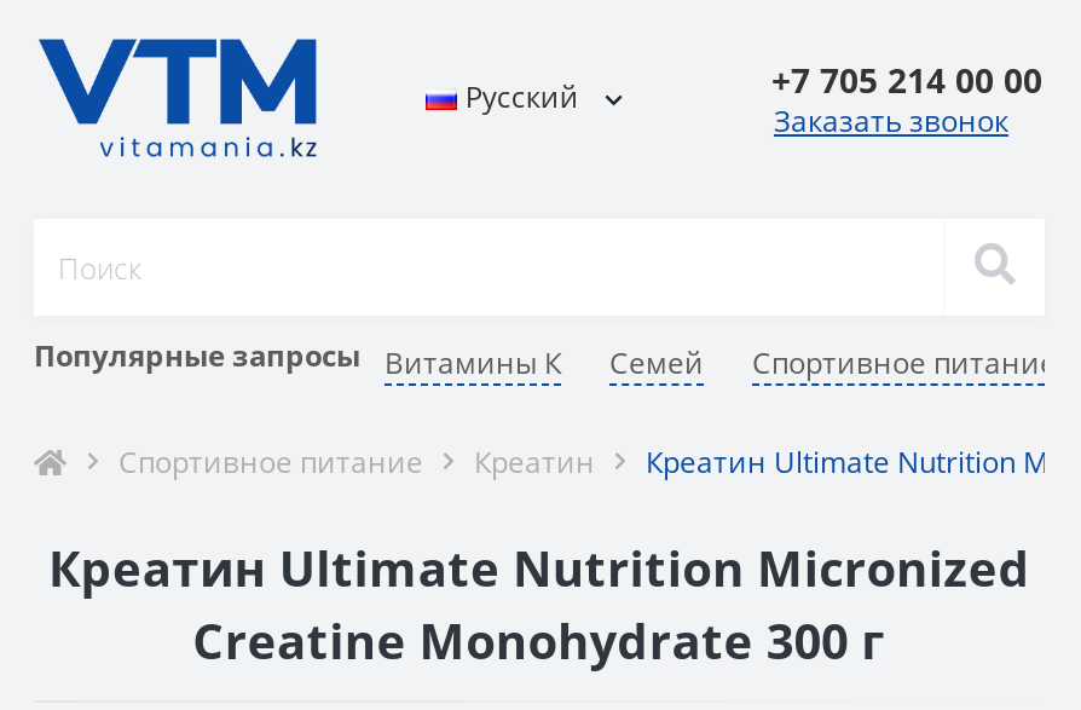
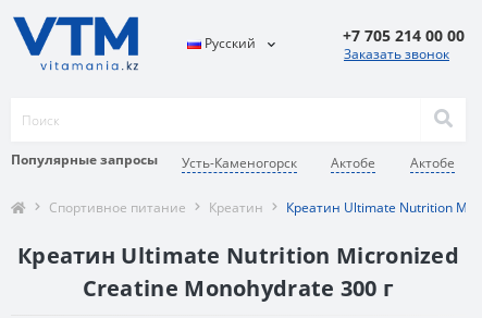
- Популярные запросы Витамины К
- Семей
- Спортивное питание
+ Популярные запросы
+ Усть-Каменогорск
+ Актобе
+ Актобе
